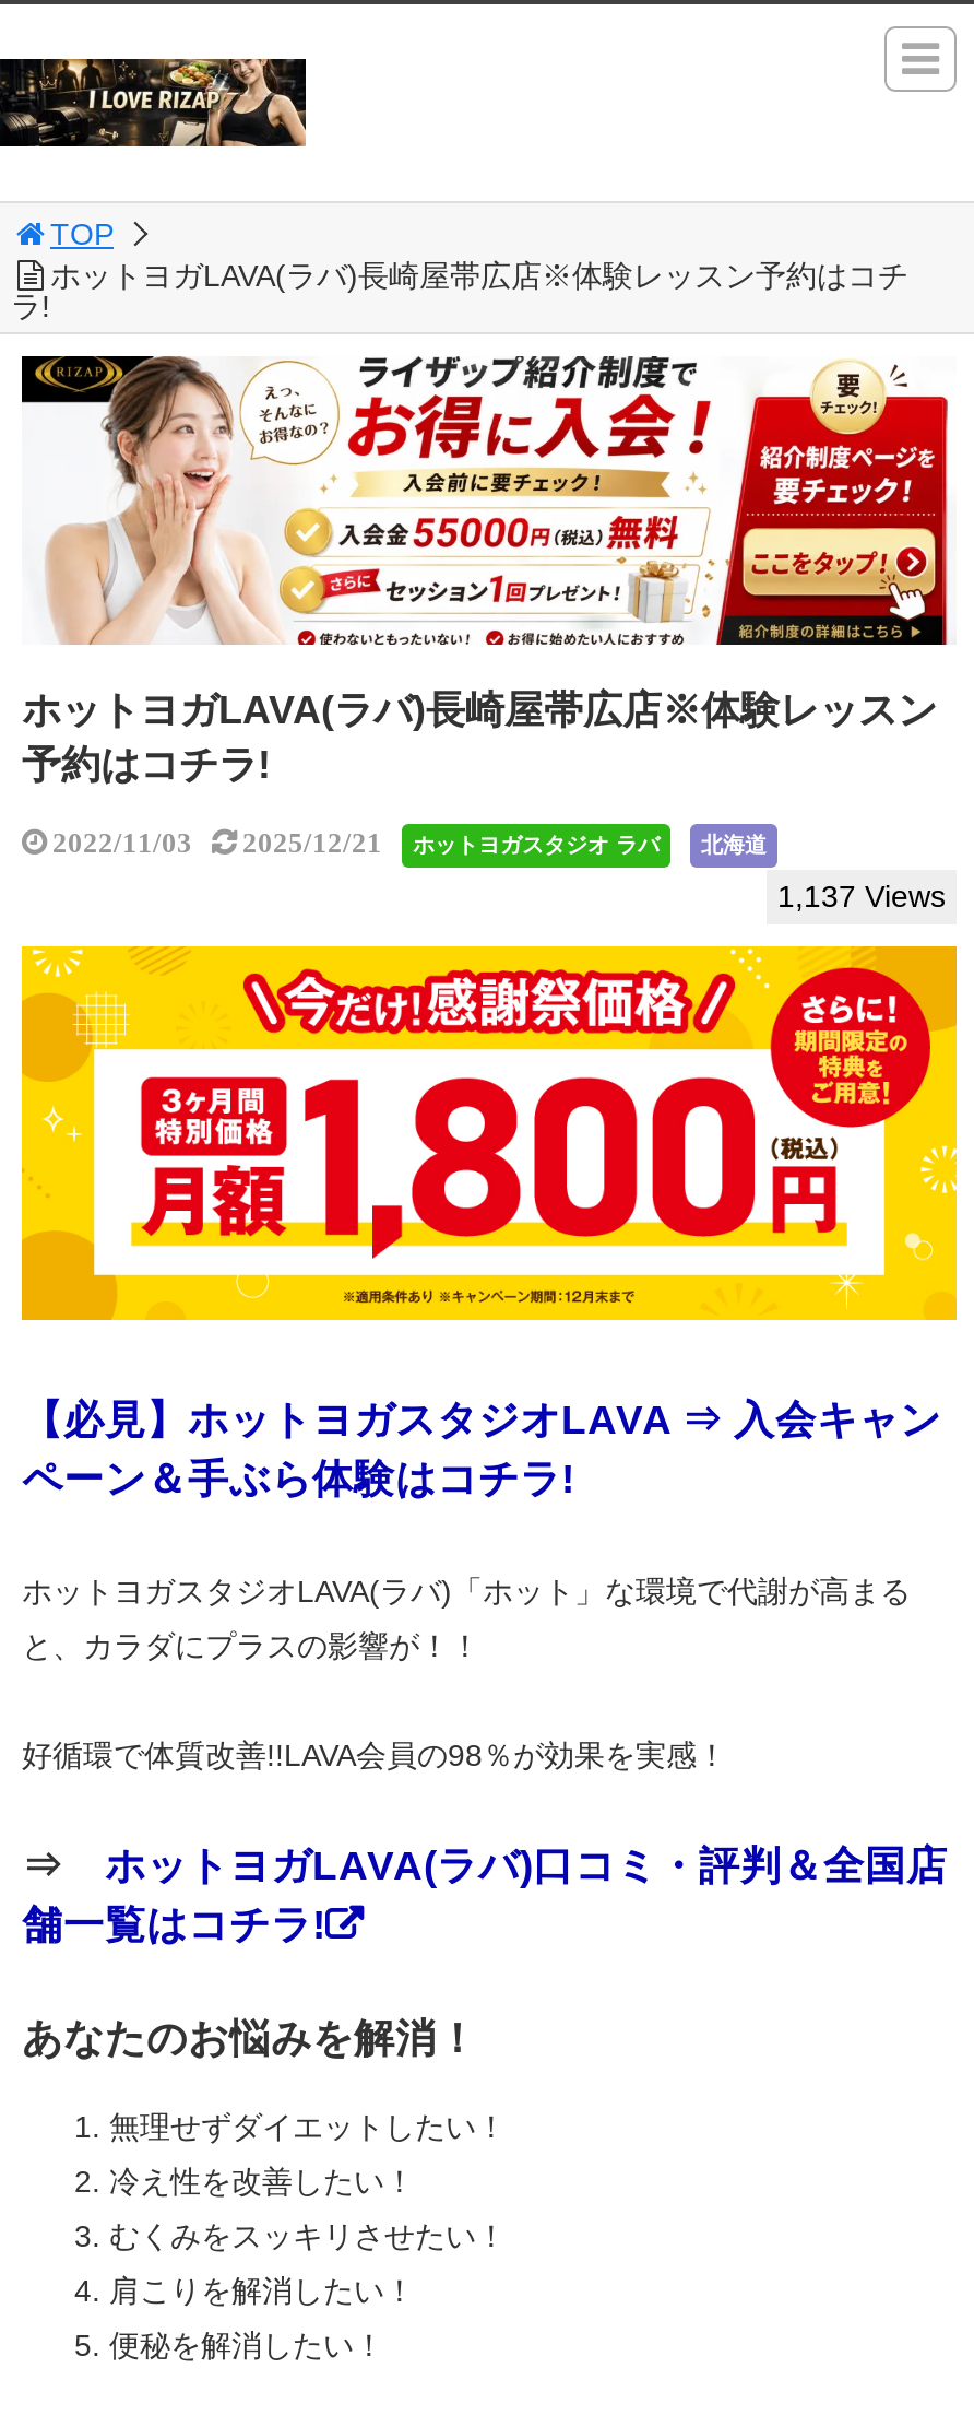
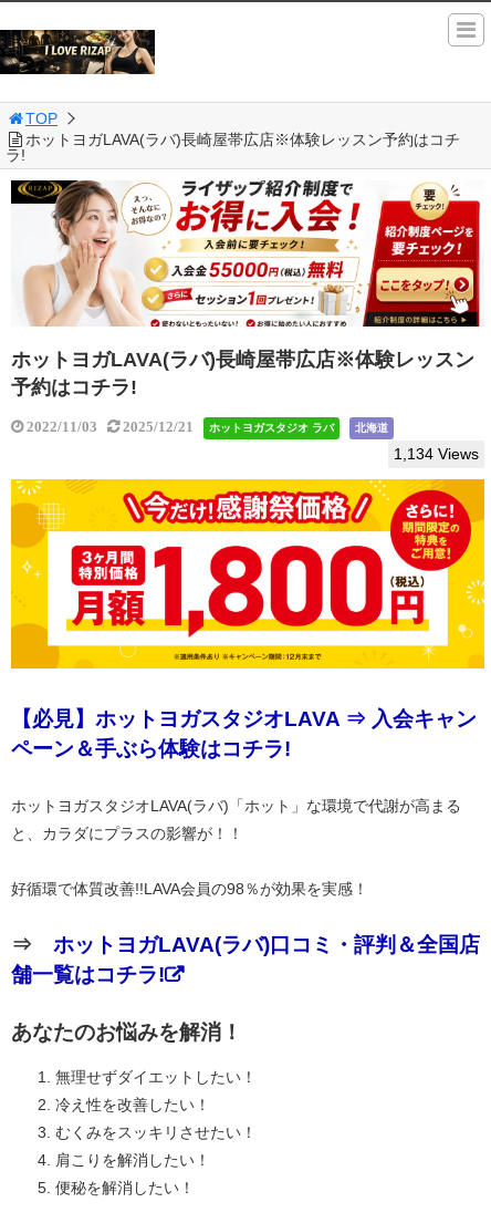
- 1,137 Views
+ 1,134 Views
